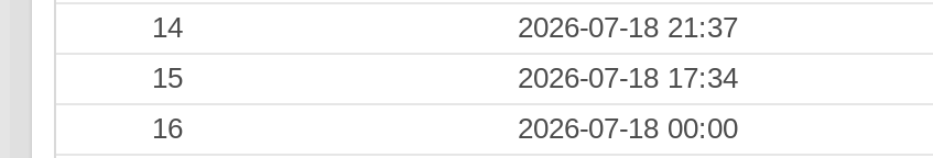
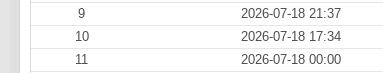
- 14
+ 9

- 15
+ 10

- 16
+ 11
